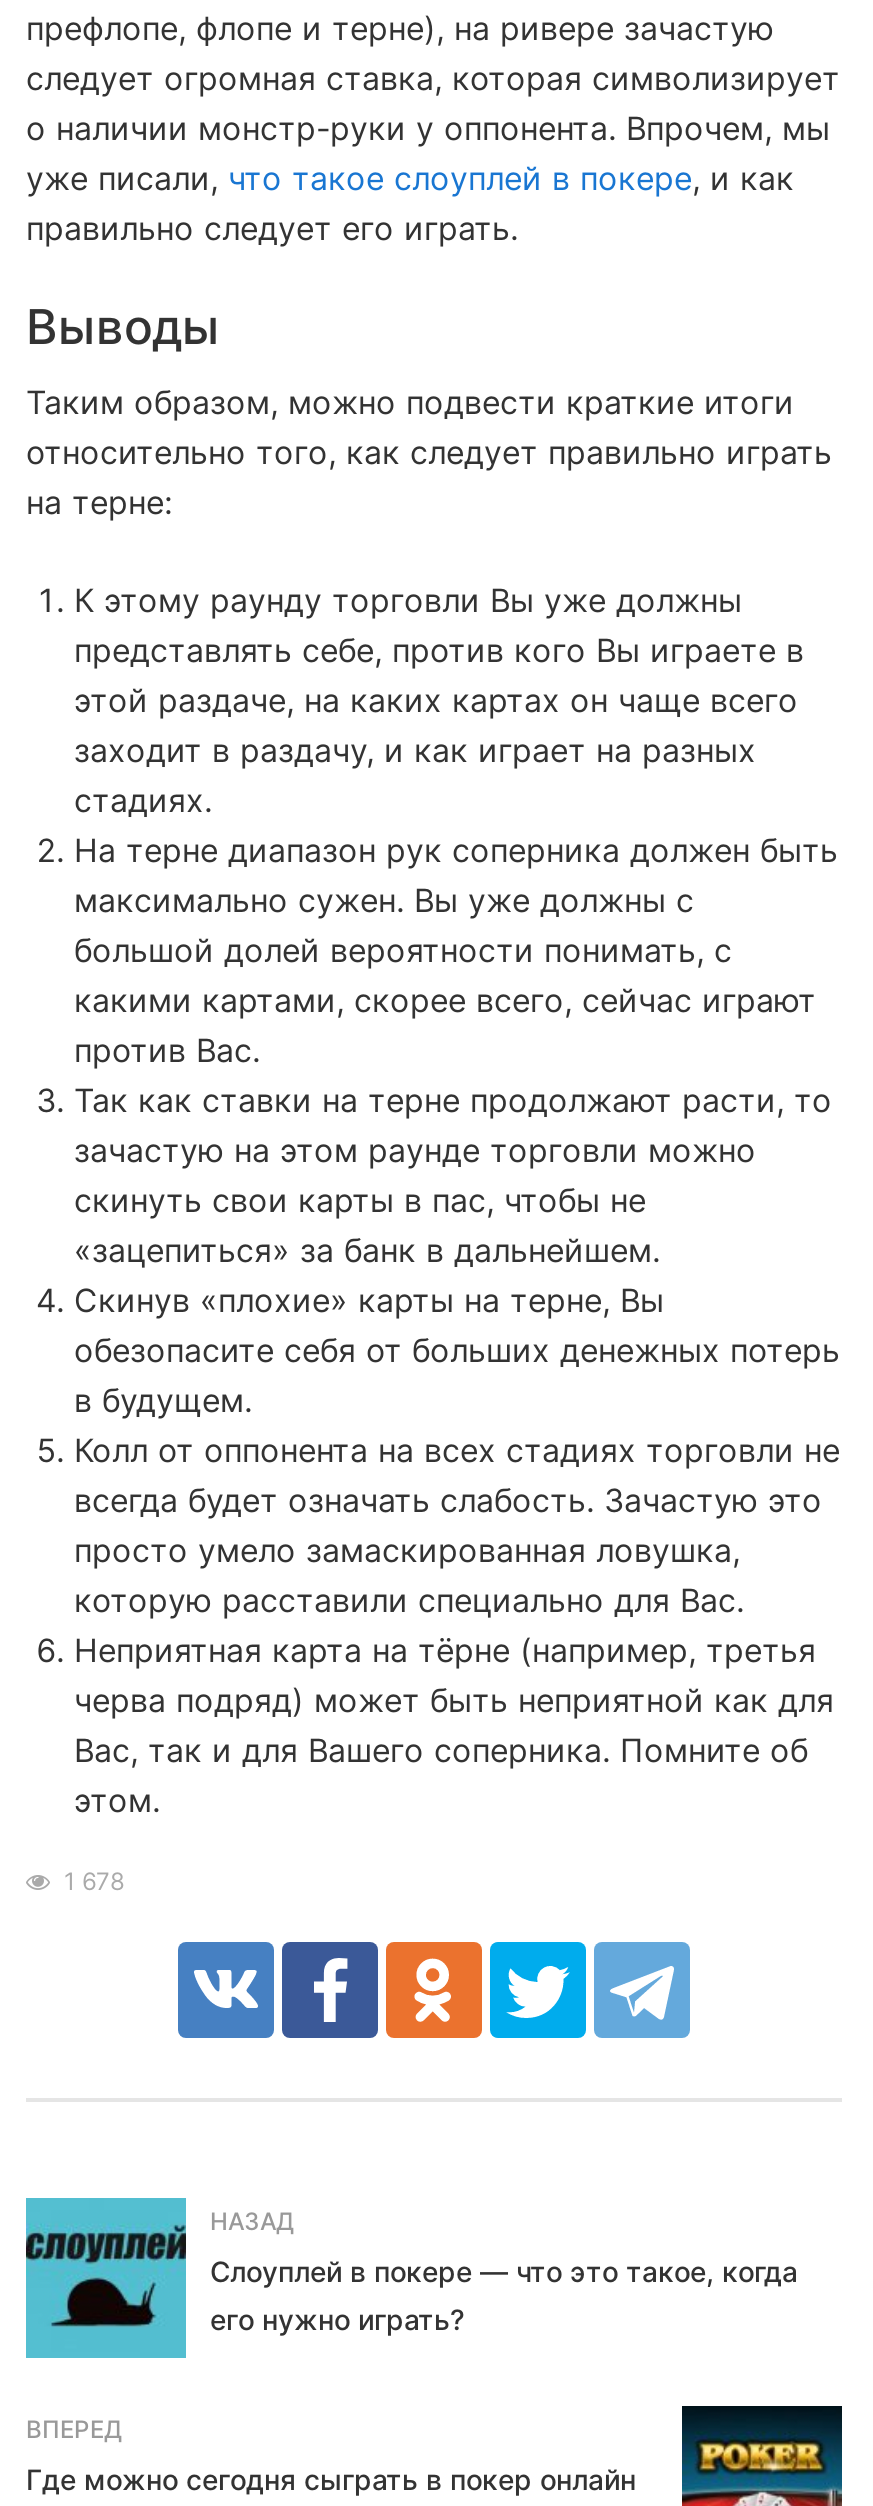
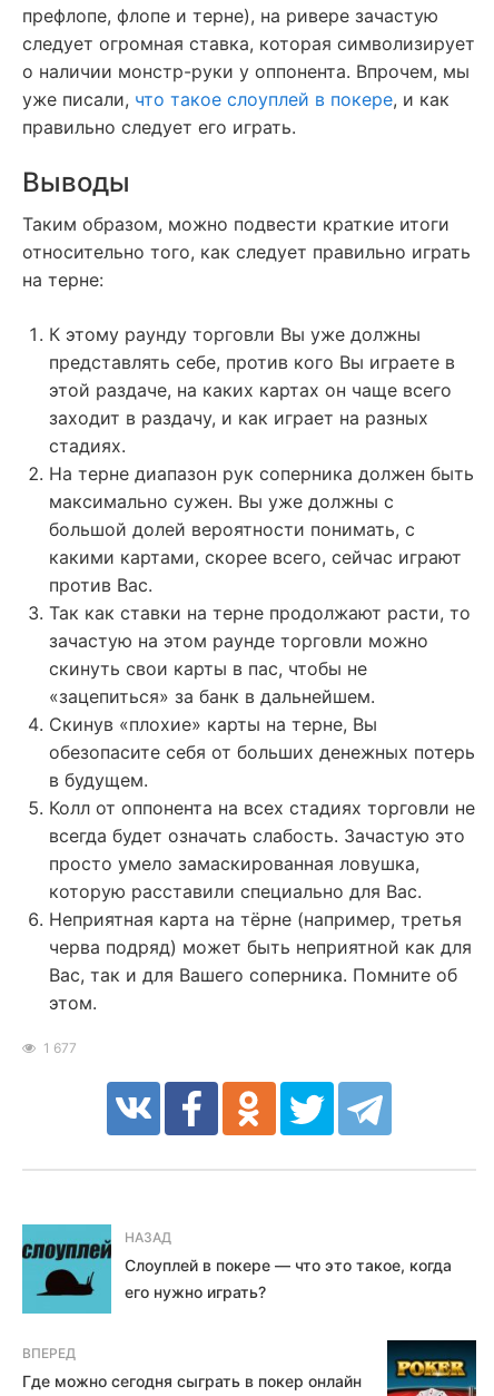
- 1 678
+ 1 677
